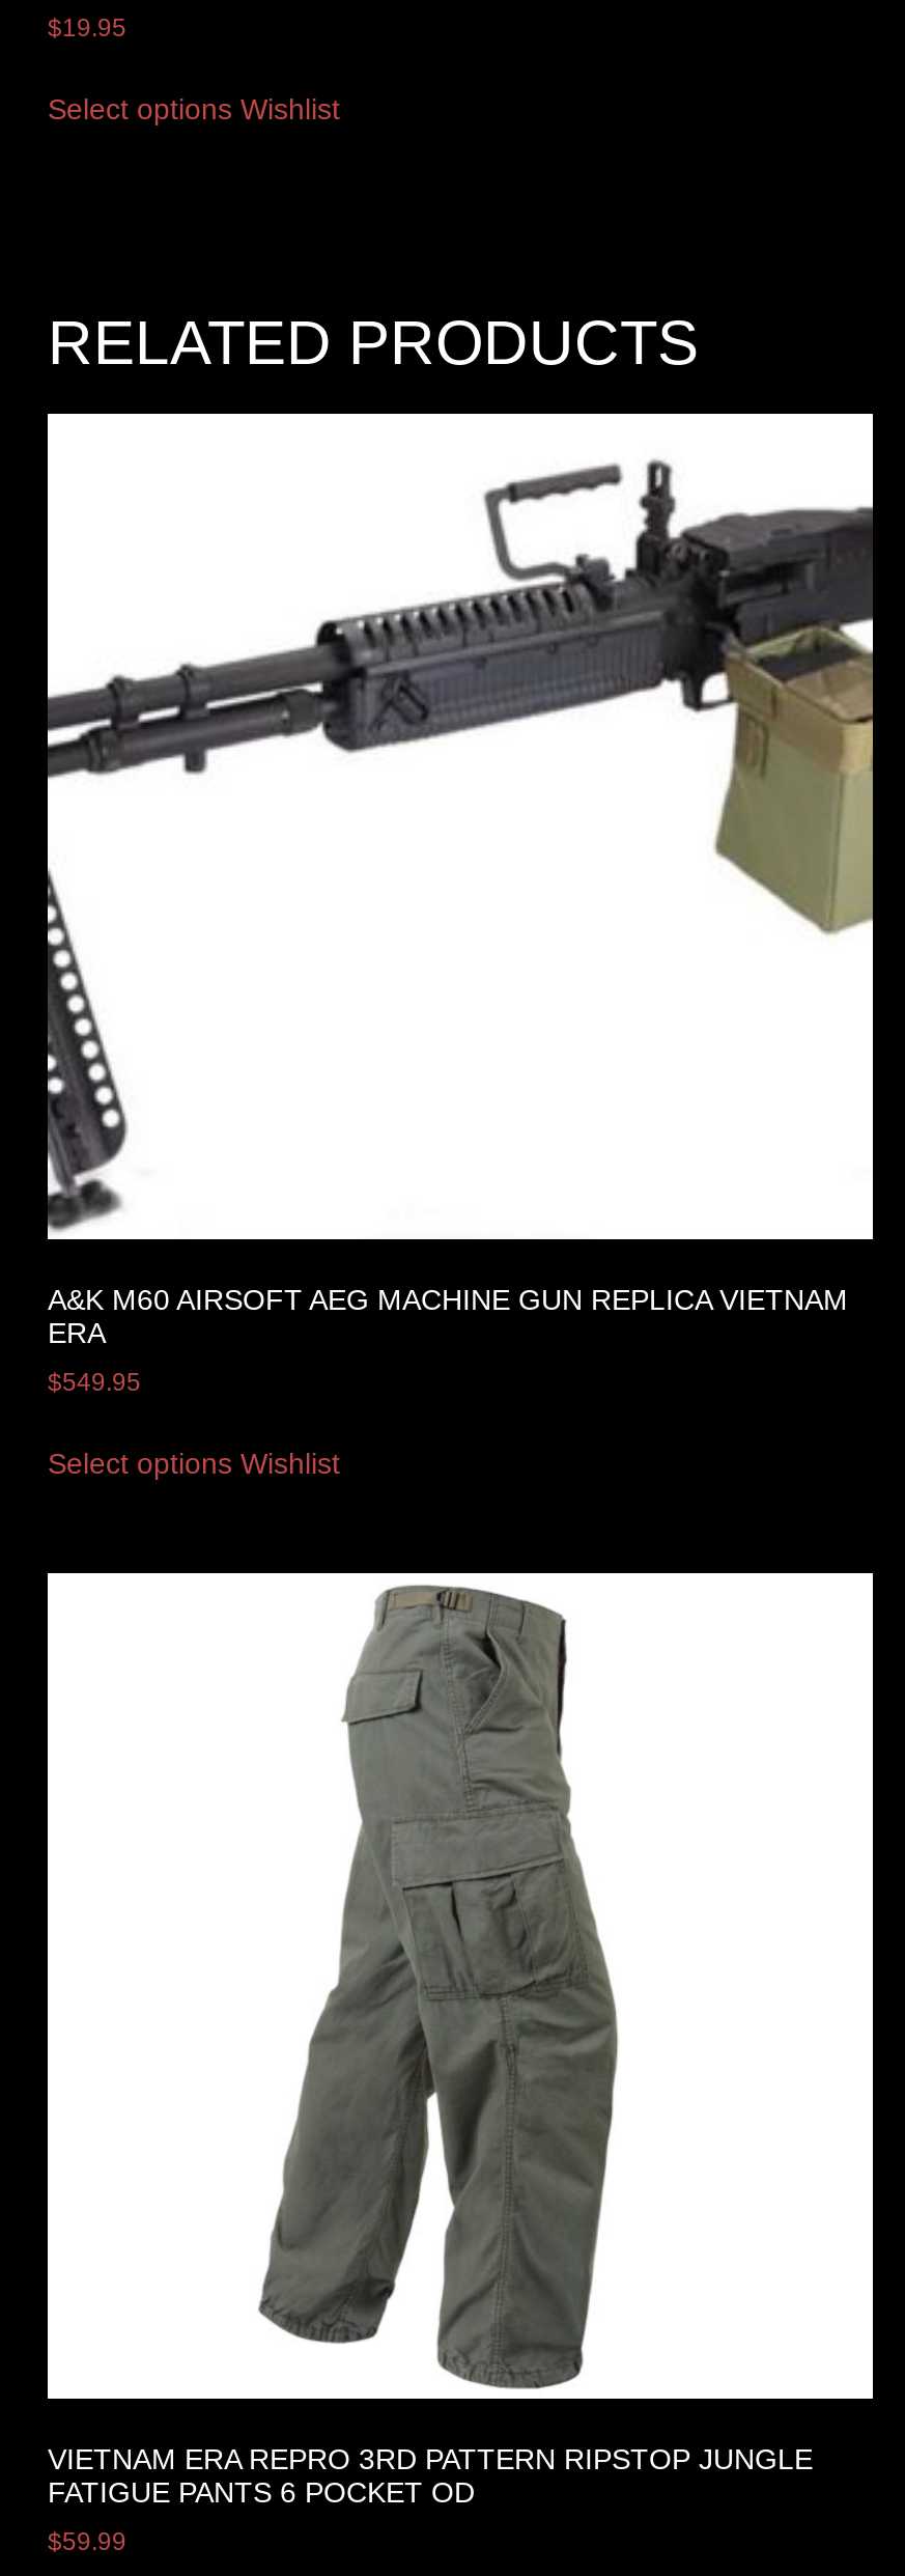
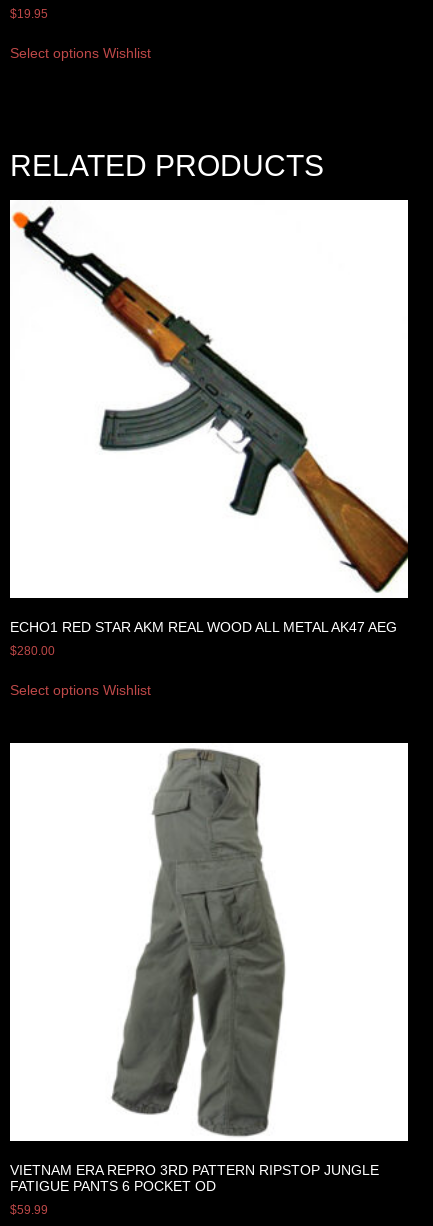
- [image]
- A&K M60 AIRSOFT AEG MACHINE GUN REPLICA VIETNAM
- ERA
+ [image]
+ ECHO1 RED STAR AKM REAL WOOD ALL METAL AK47 AEG

- $549.95
+ $280.00
